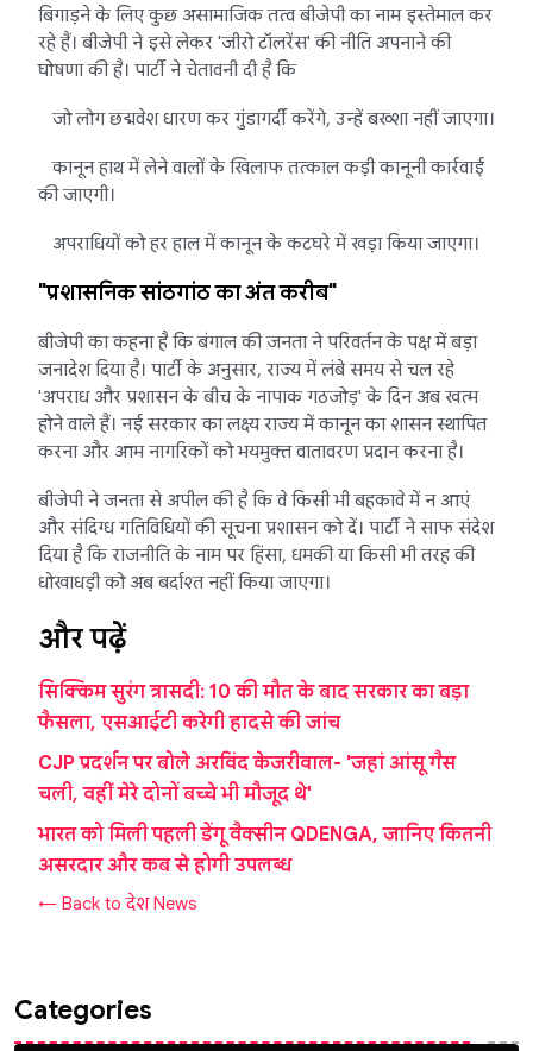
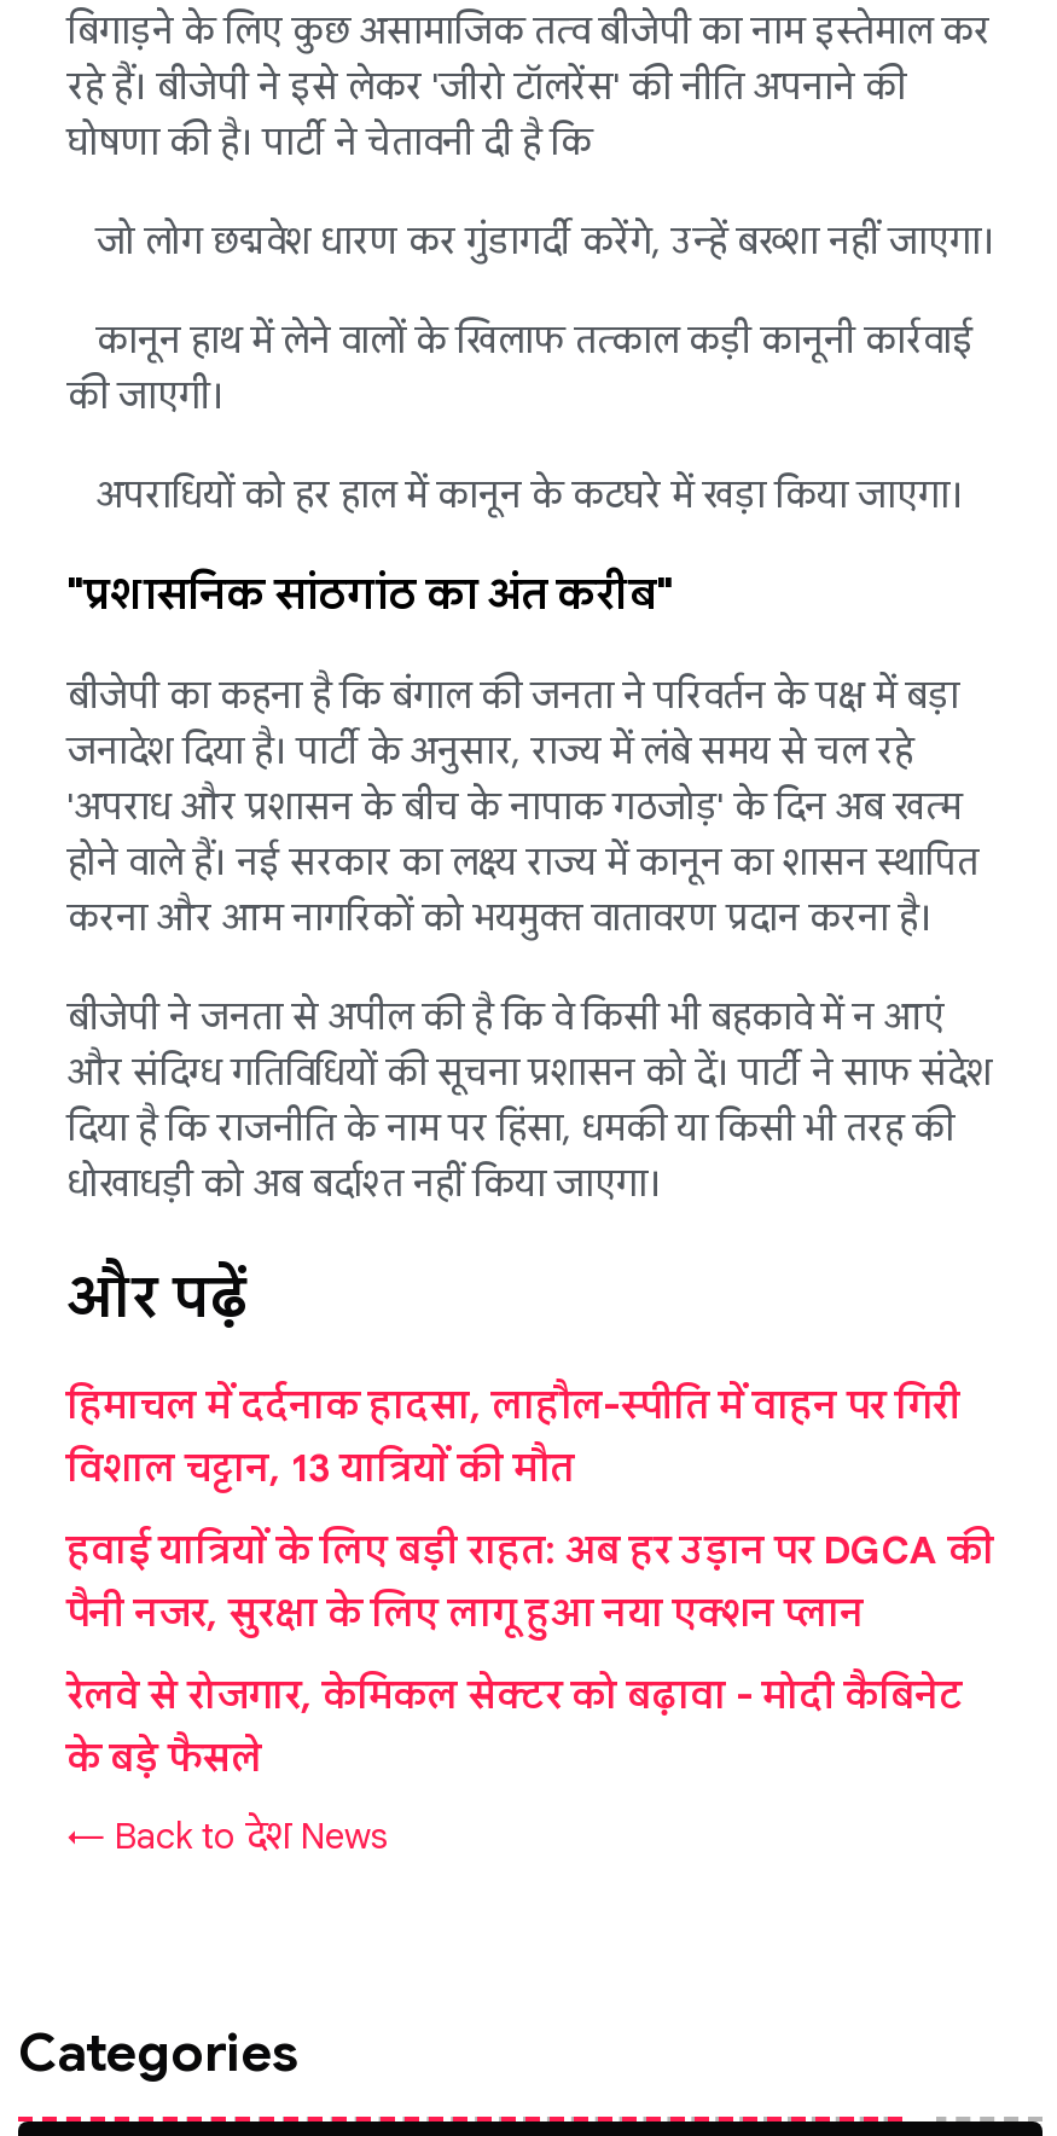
- सिक्किम सुरंग त्रासदी: 10 की मौत के बाद सरकार का बड़ा
- फैसला, एसआईटी करेगी हादसे की जांच
+ हिमाचल में दर्दनाक हादसा, लाहौल-स्पीति में वाहन पर गिरी
+ विशाल चट्टान, 13 यात्रियों की मौत

- CJP प्रदर्शन पर बोले अरविंद केजरीवाल- 'जहां आंसू गैस
- चली, वहीं मेरे दोनों बच्चे भी मौजूद थे'
+ हवाई यात्रियों के लिए बड़ी राहत: अब हर उड़ान पर DGCA की
+ पैनी नजर, सुरक्षा के लिए लागू हुआ नया एक्शन प्लान

- भारत को मिली पहली डेंगू वैक्सीन QDENGA, जानिए कितनी
- असरदार और कब से होगी उपलब्ध
+ रेलवे से रोजगार, केमिकल सेक्टर को बढ़ावा - मोदी कैबिनेट
+ के बड़े फैसले
